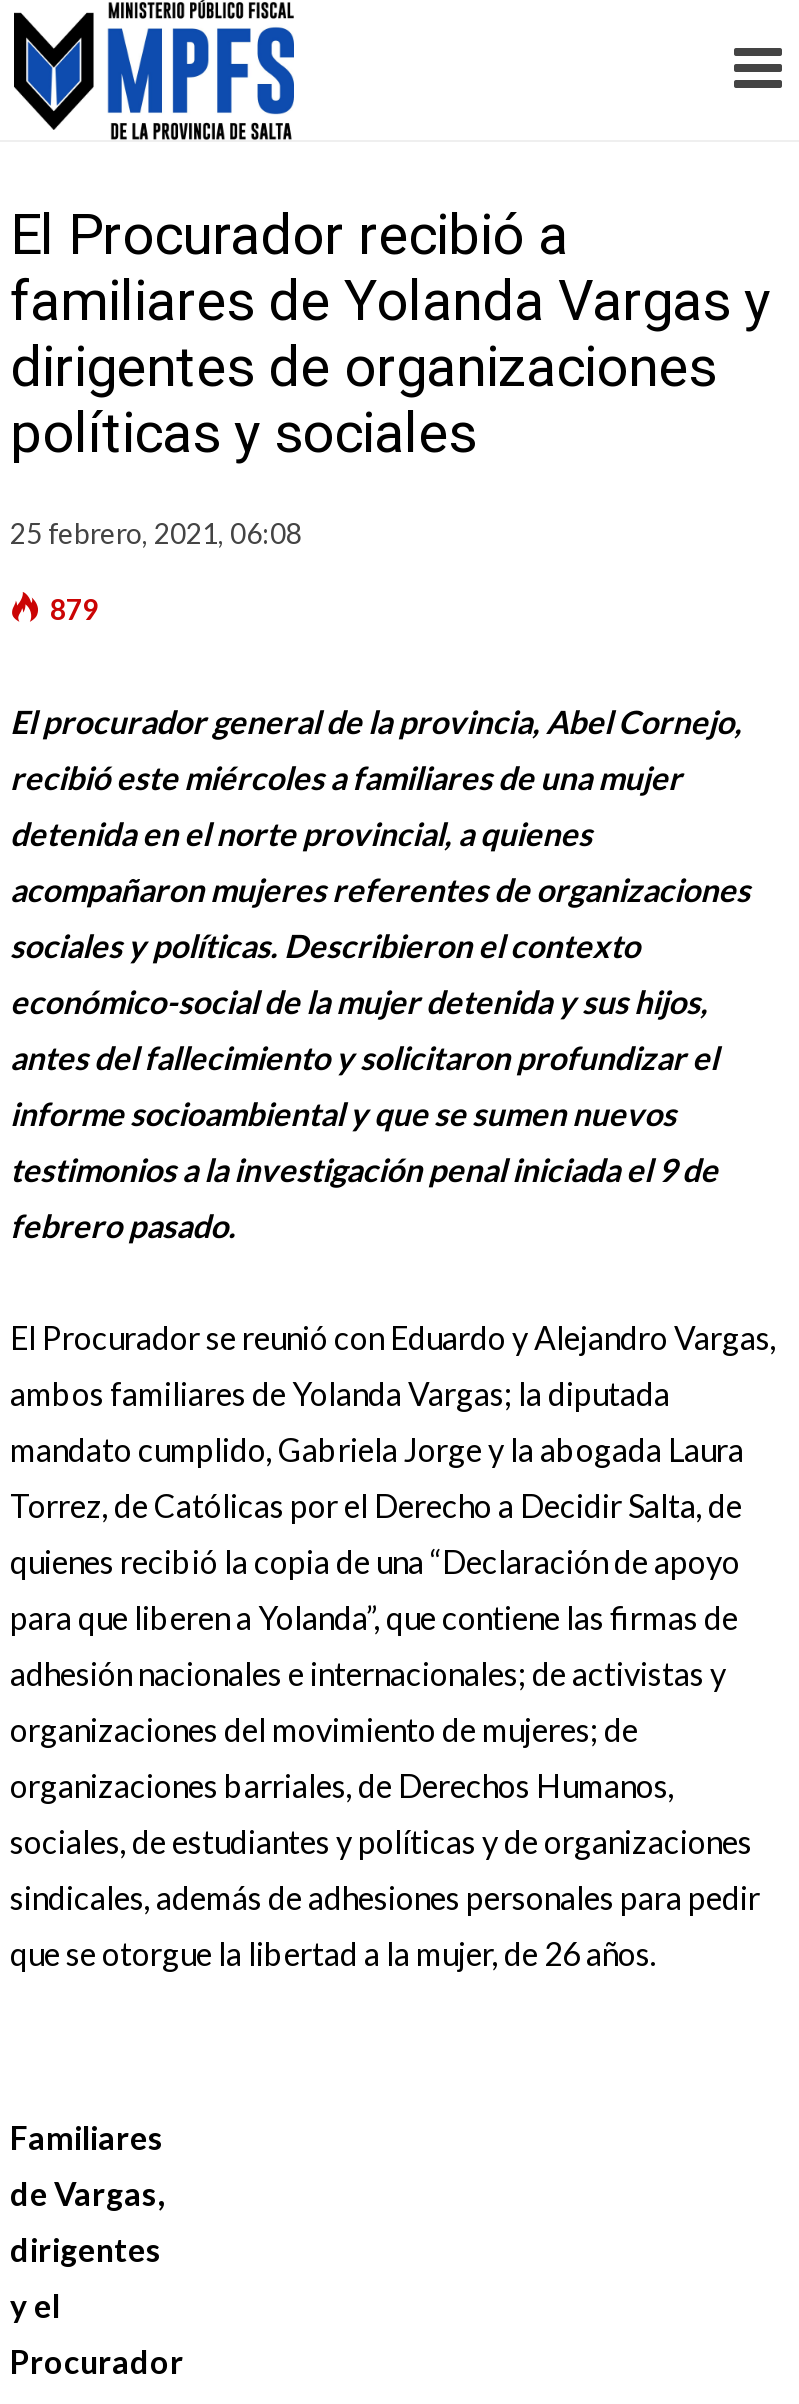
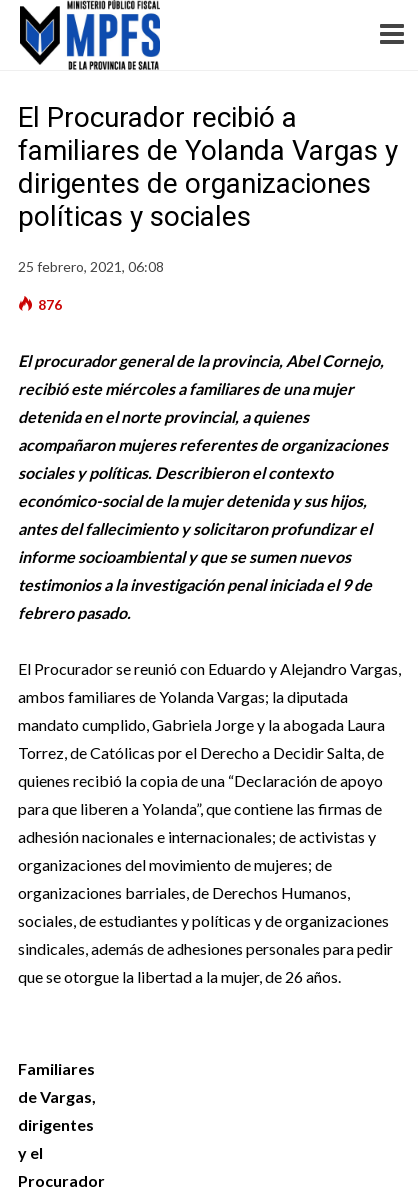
- 879
+ 876
